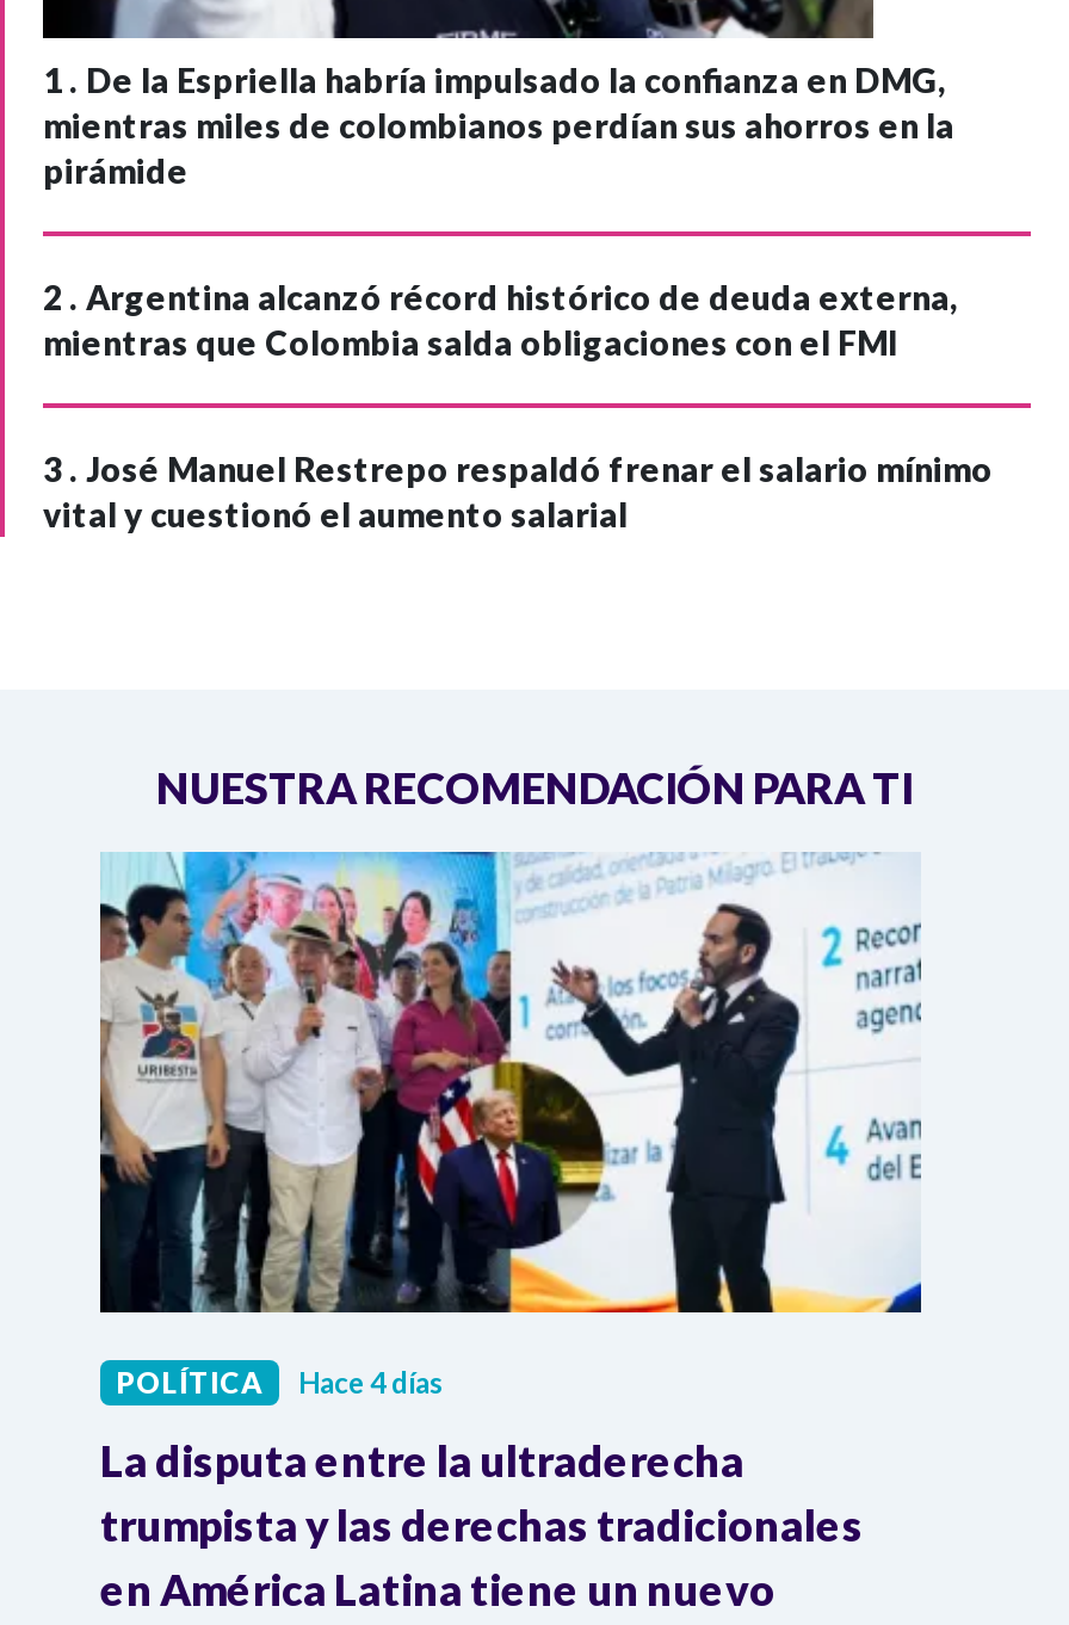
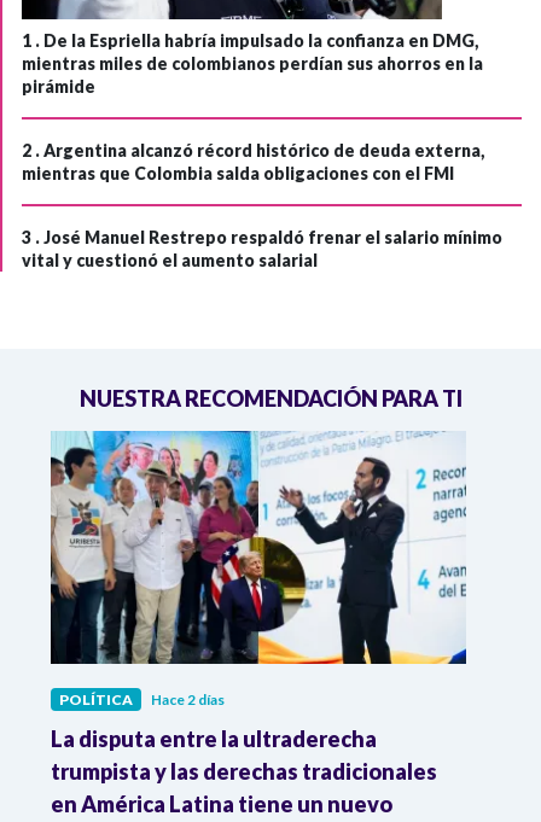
- POLÍTICA Hace 4 días
+ POLÍTICA Hace 2 días
